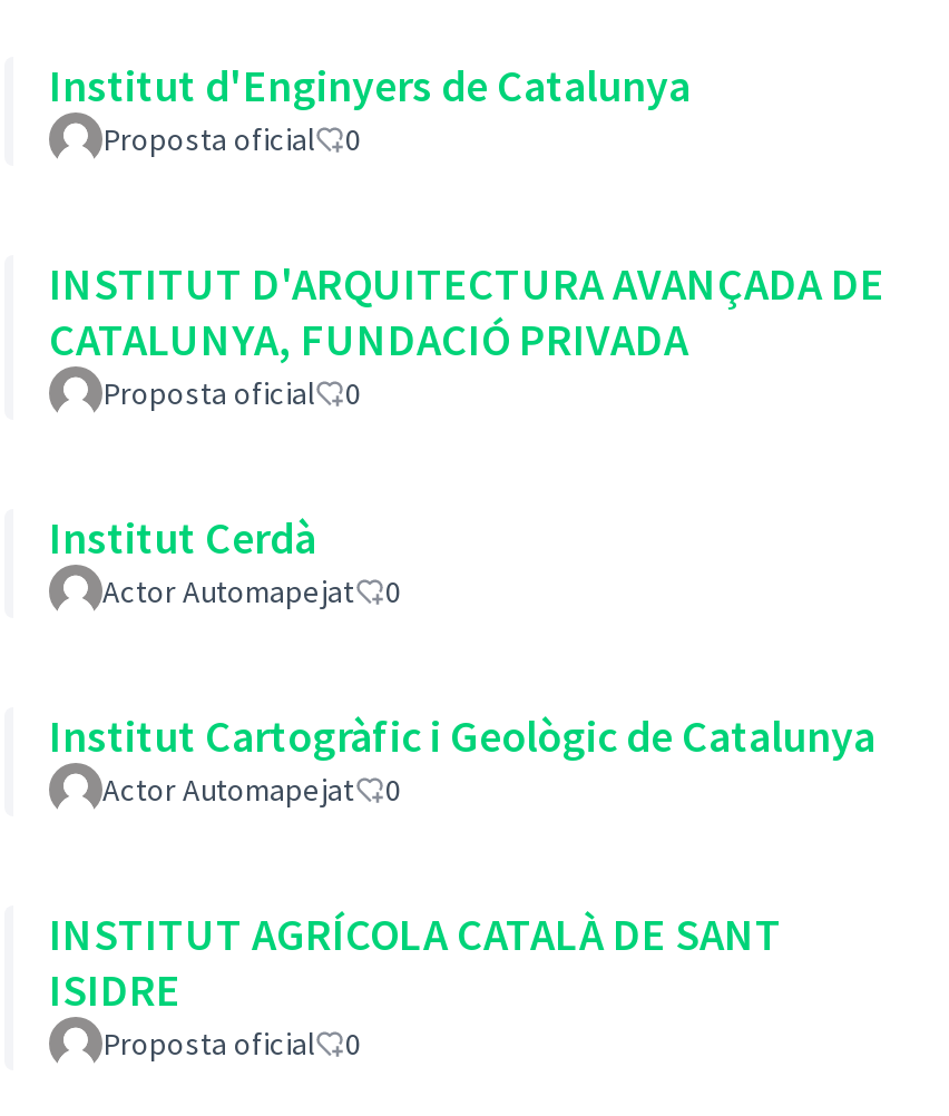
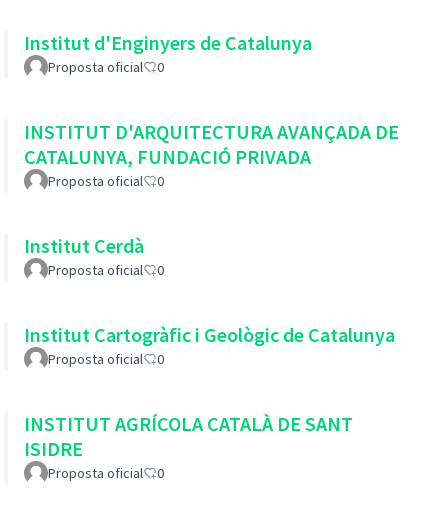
- Actor Automapejat
+ Proposta oficial

- Actor Automapejat
+ Proposta oficial
